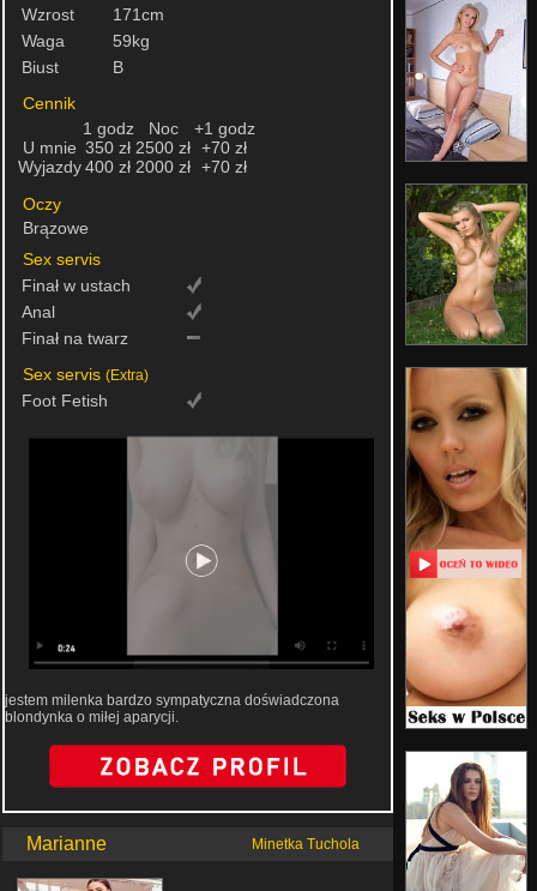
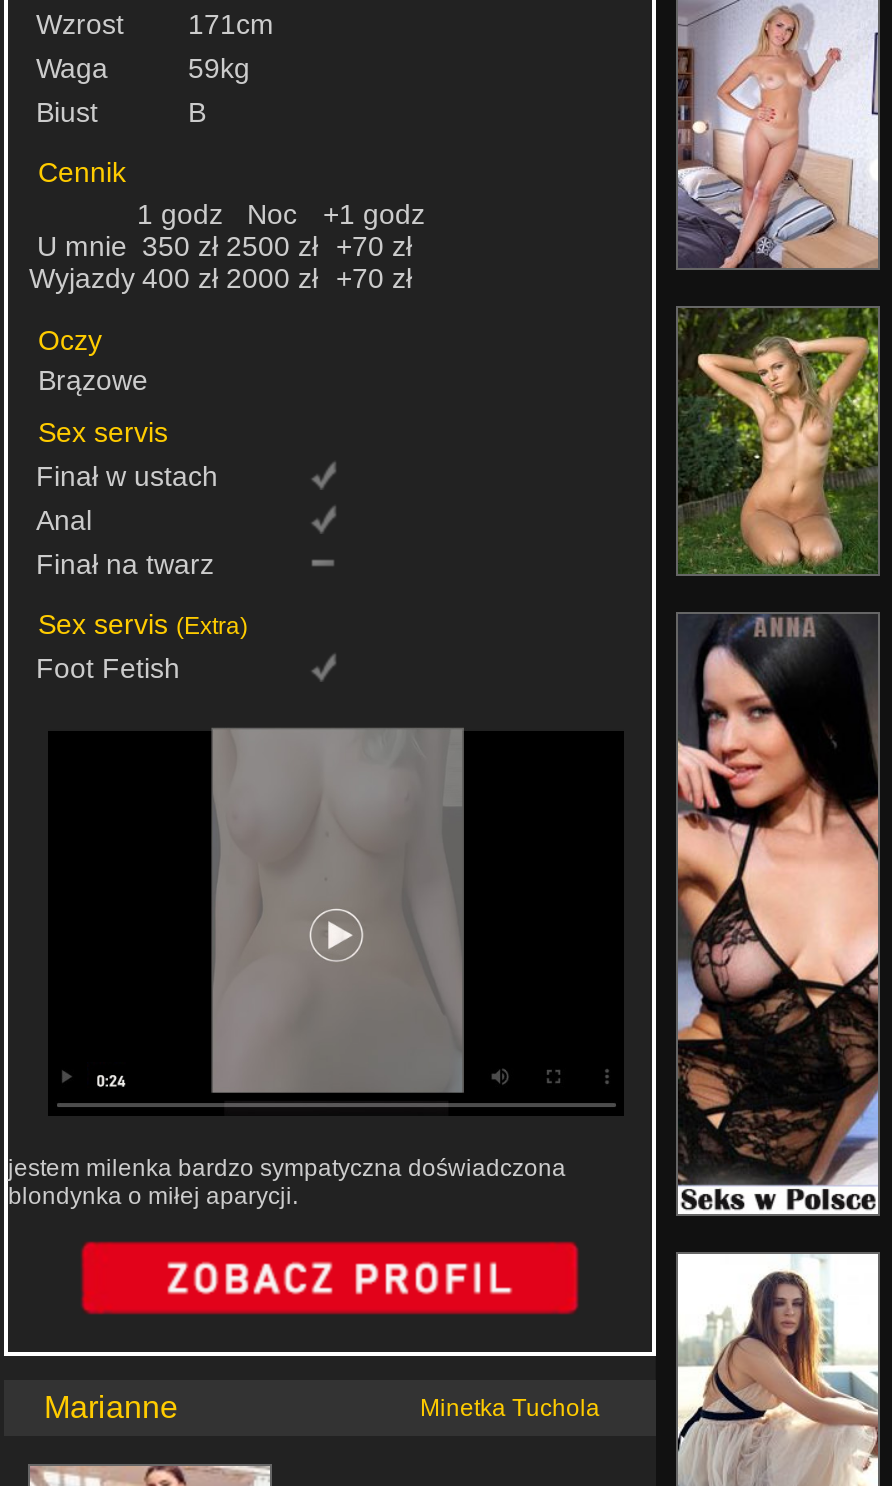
- [image]
+ [image]
